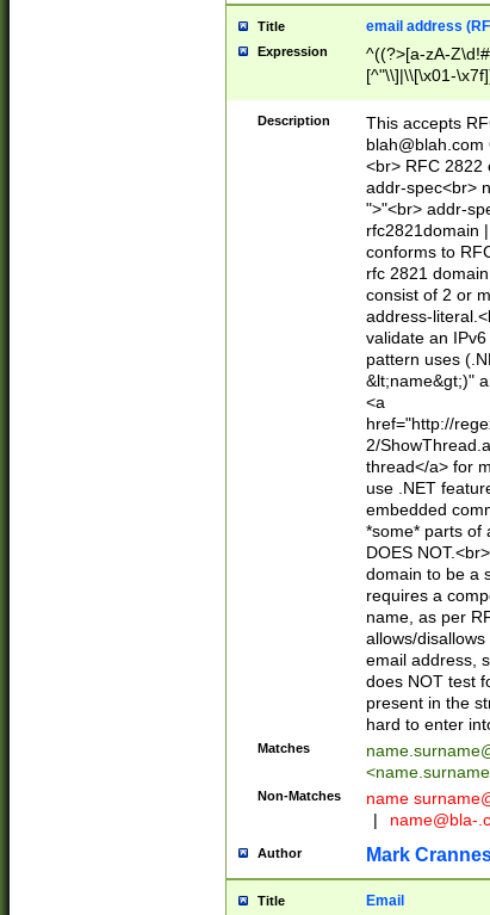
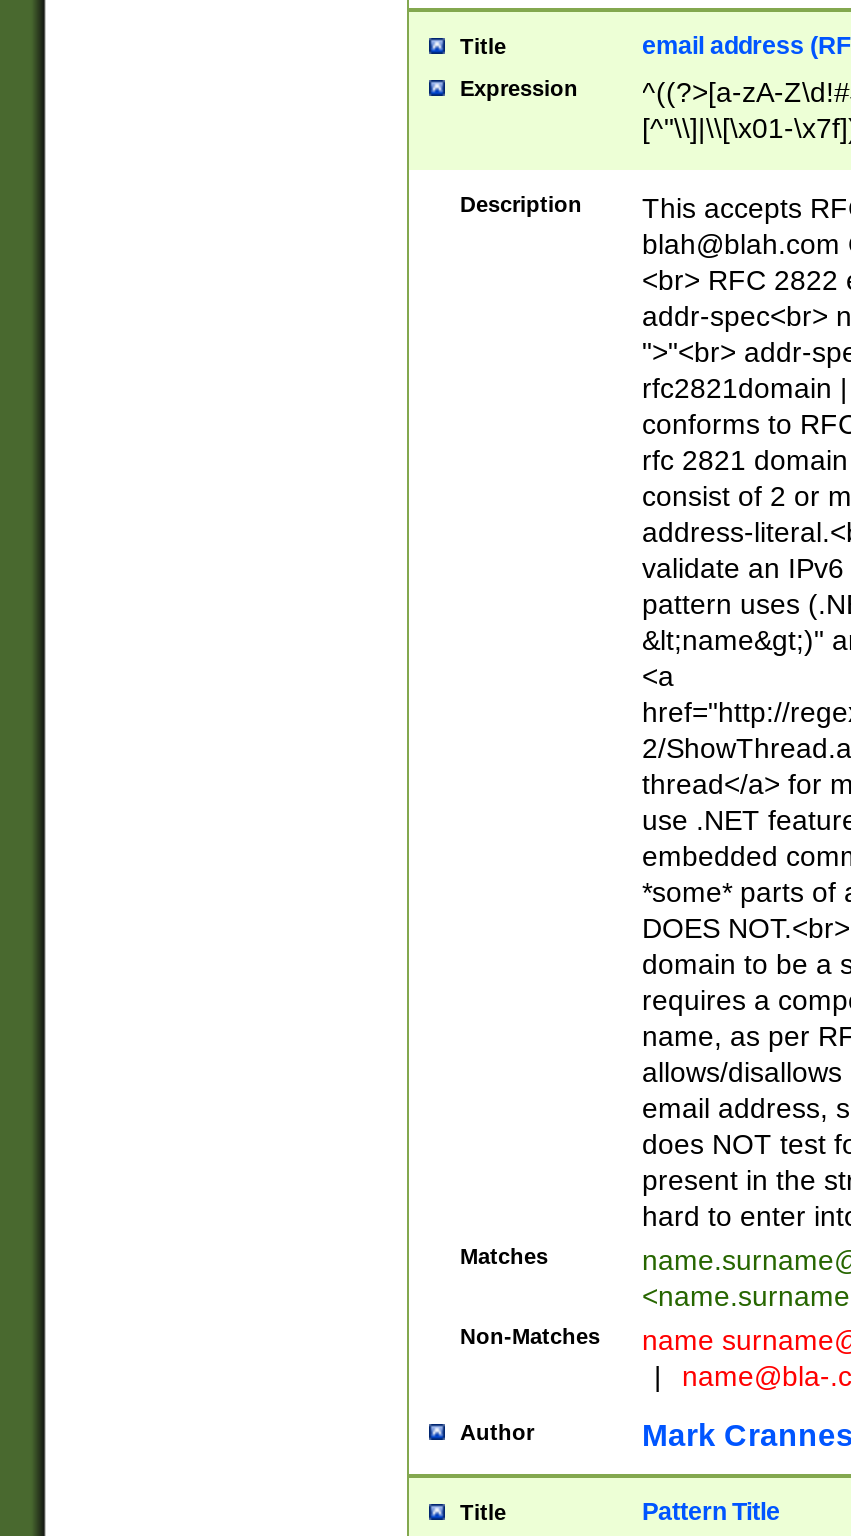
- Email
+ Pattern Title
